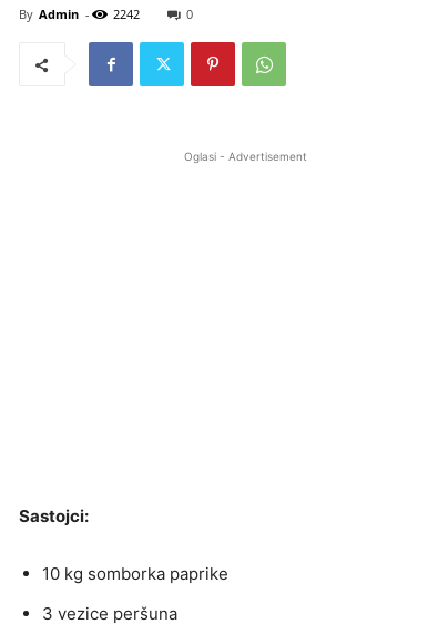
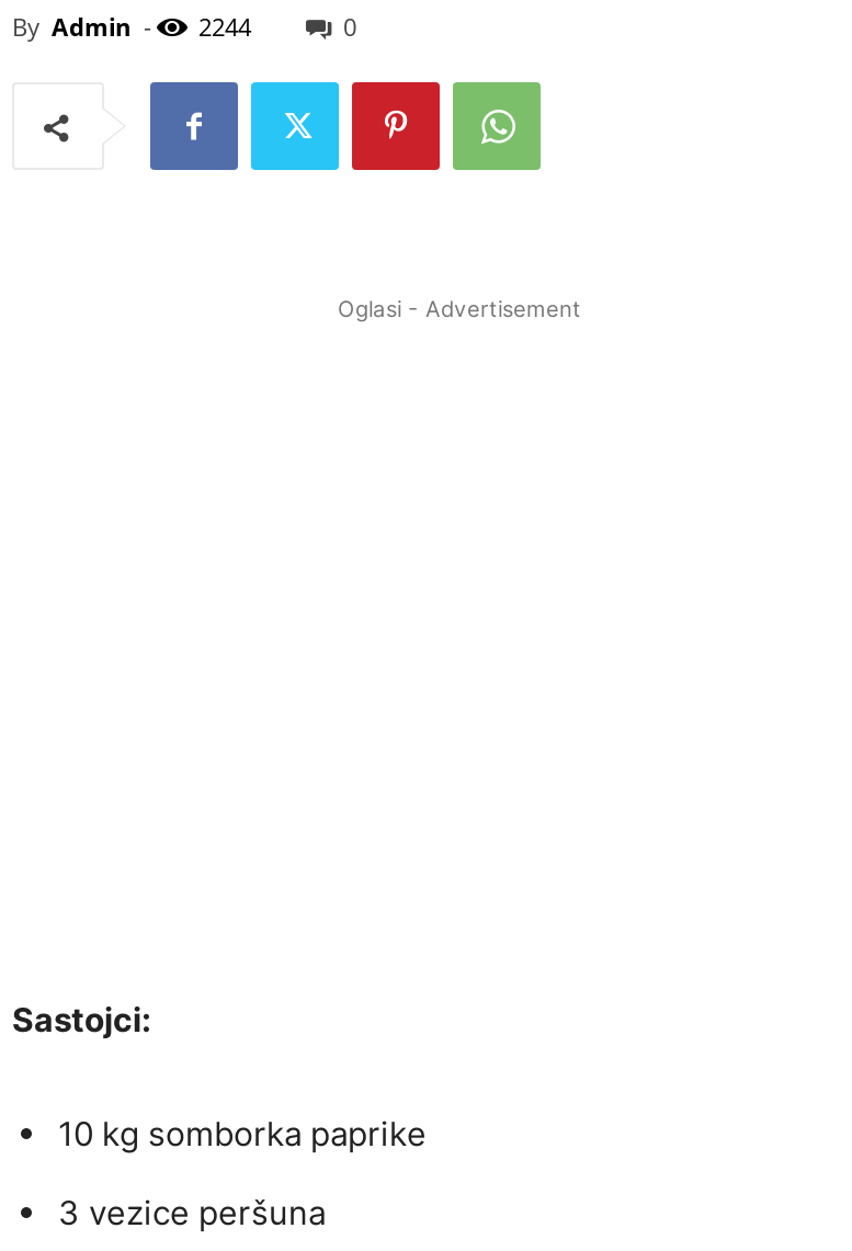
- By Admin - 2242
+ By Admin - 2244
